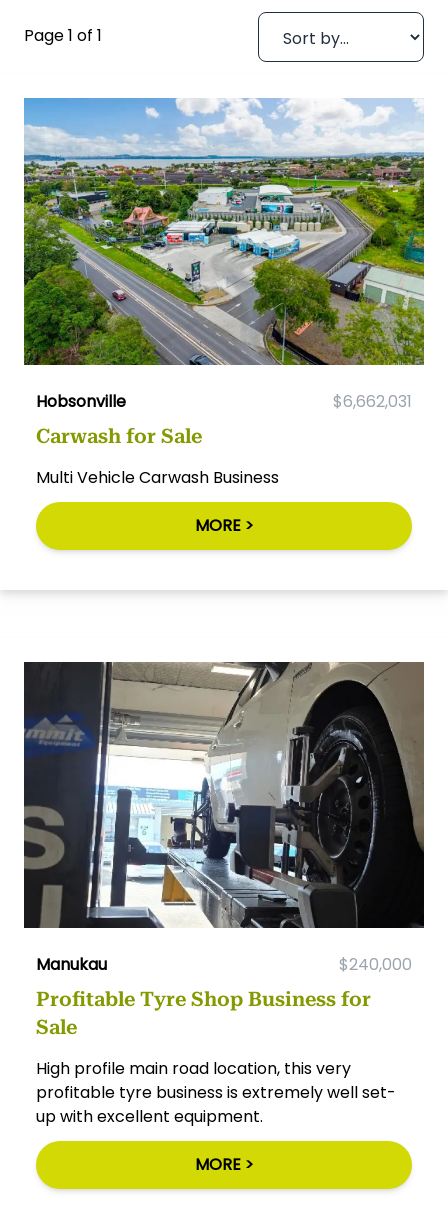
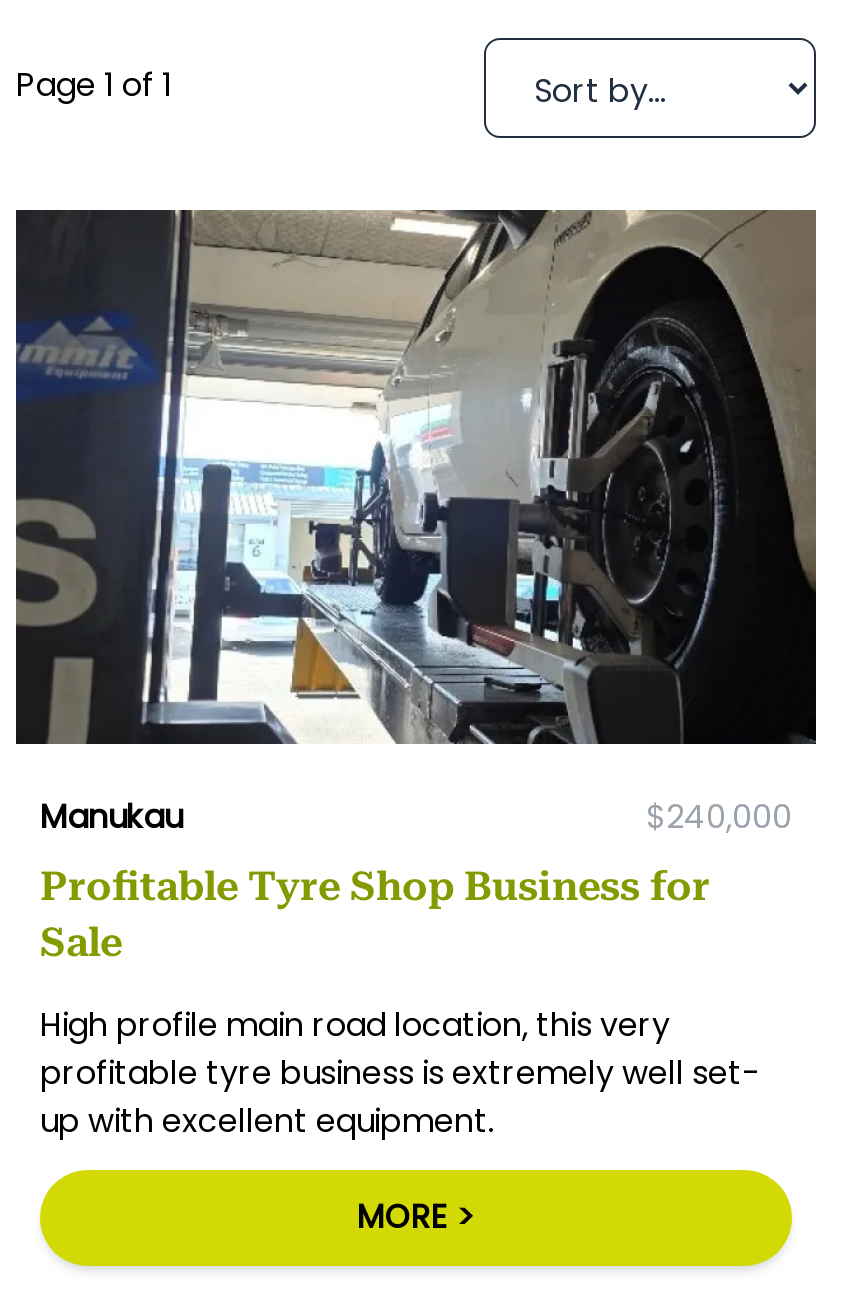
- [image]
- Hobsonville
- $6,662,031
- Carwash for Sale
- Multi Vehicle Carwash Business
- MORE >
